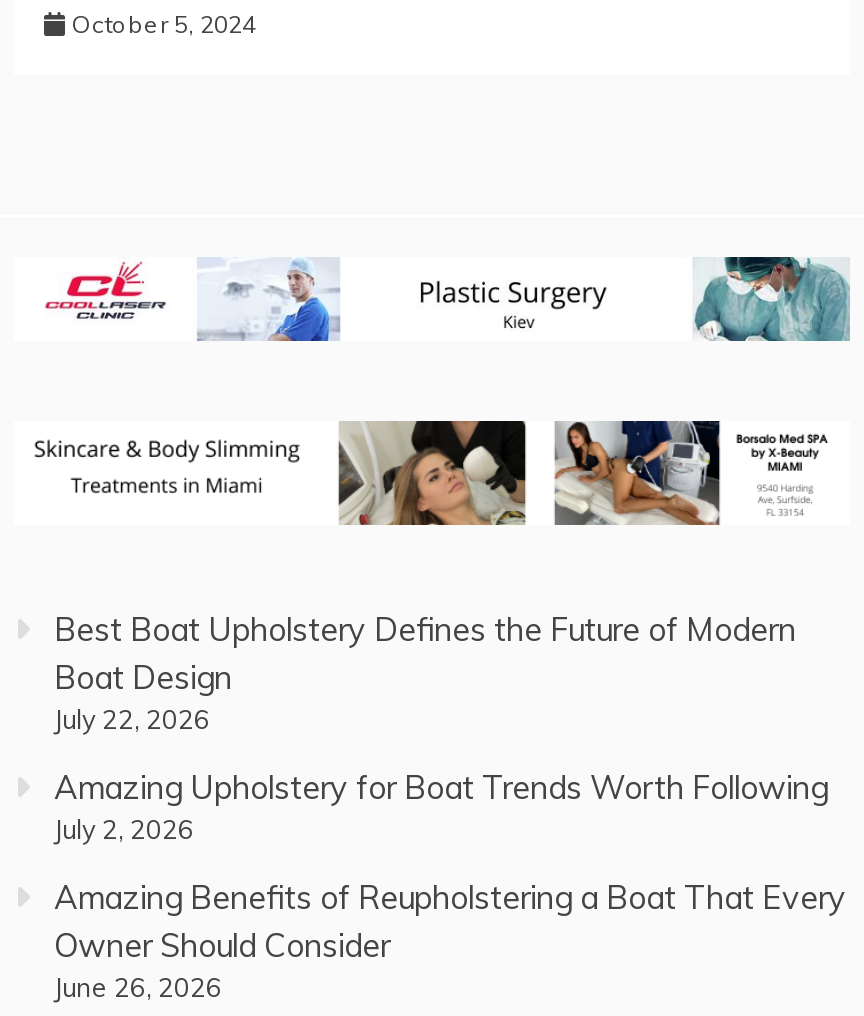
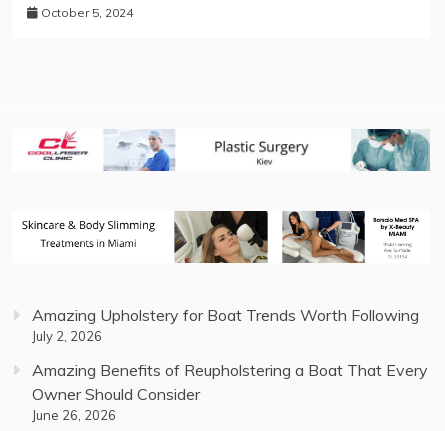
- Best Boat Upholstery Defines the Future of Modern
- Boat Design
- July 22, 2026
